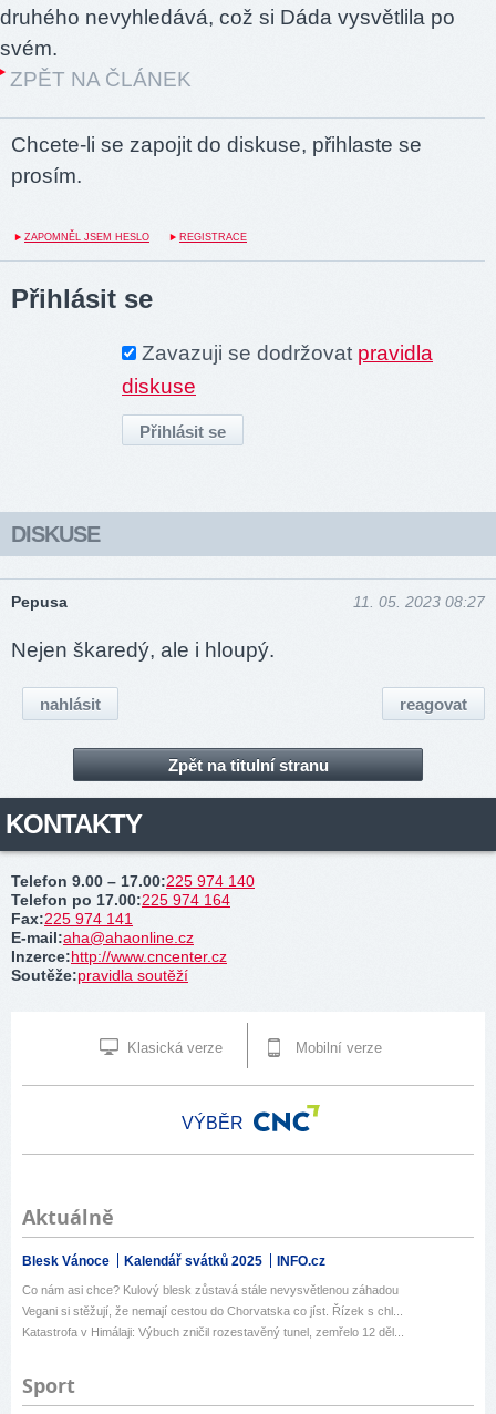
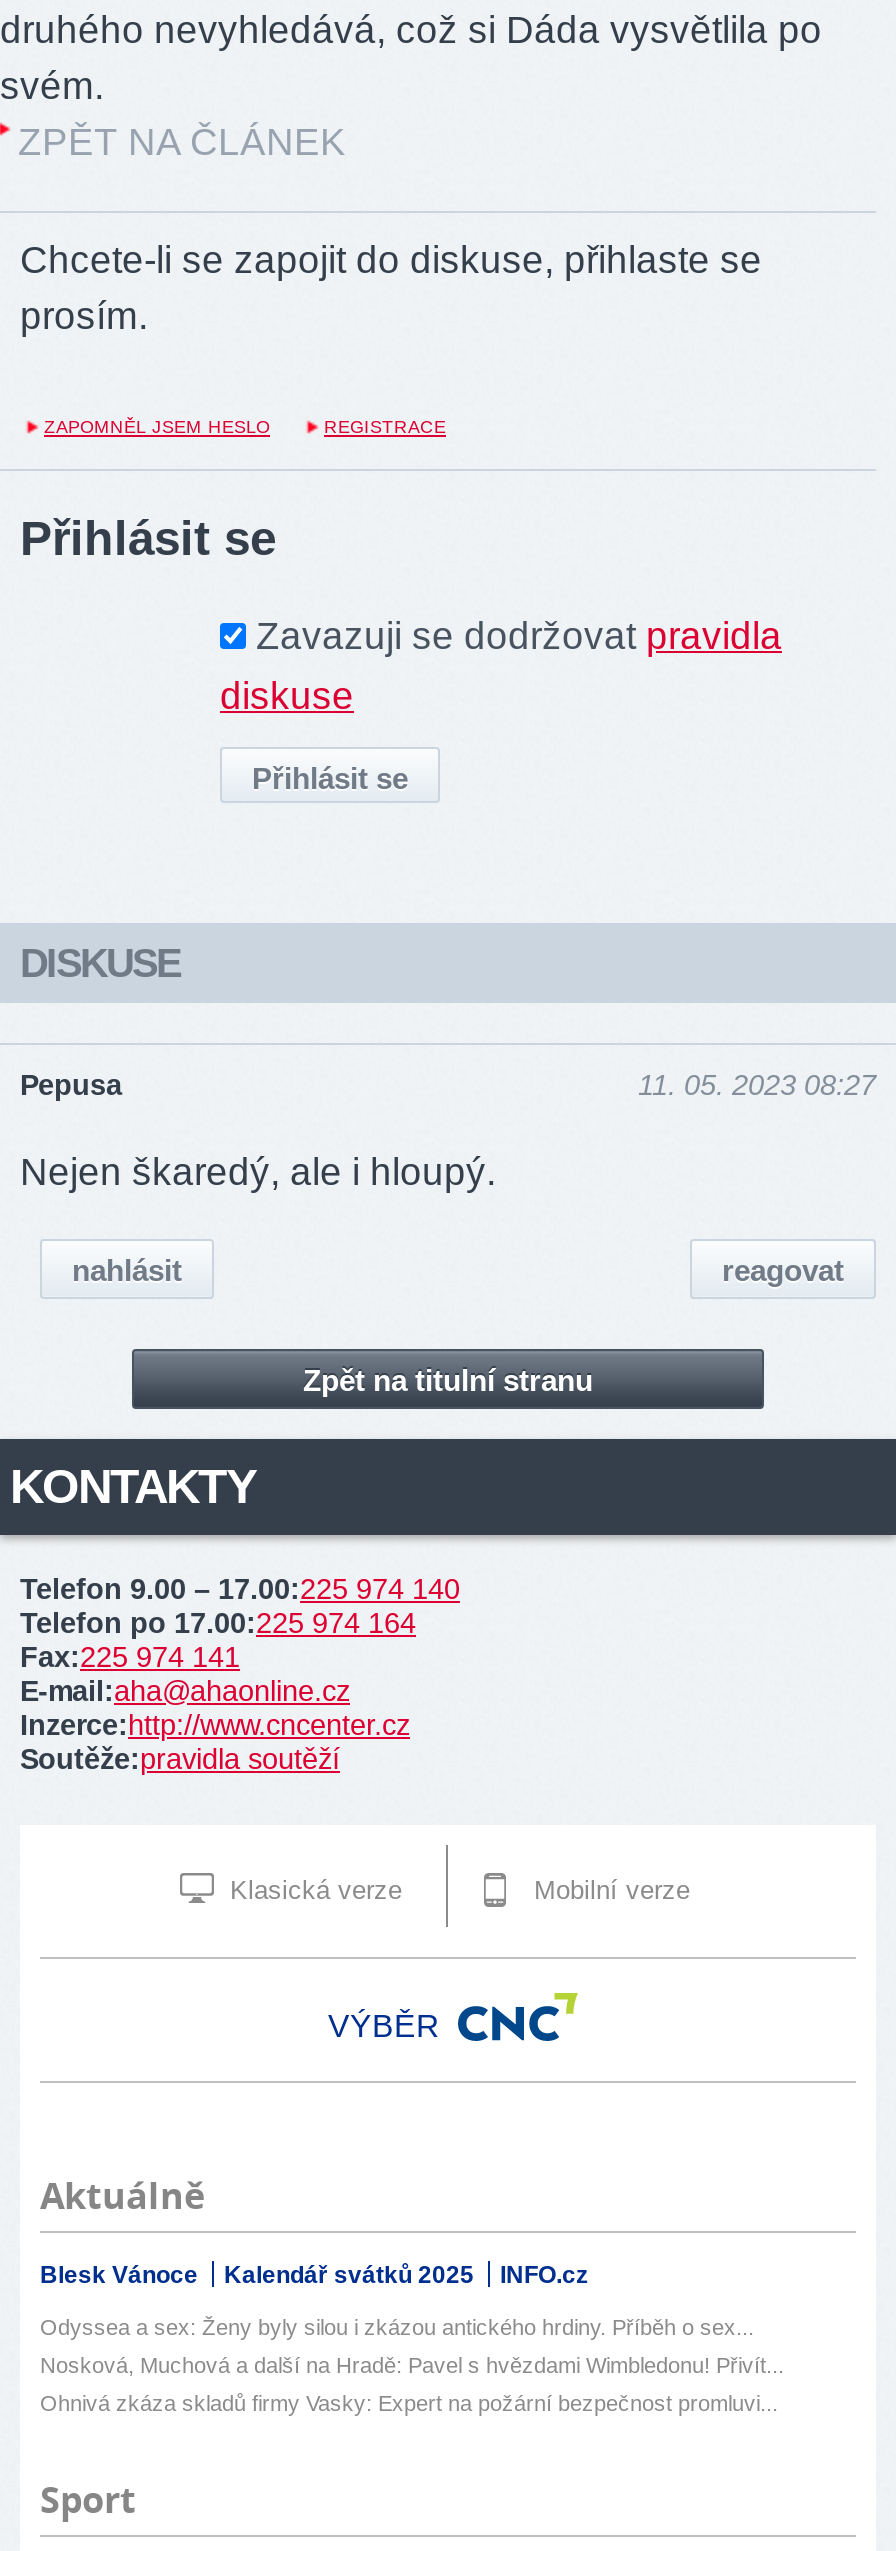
- Co nám asi chce? Kulový blesk zůstavá stále nevysvětlenou záhadou
+ Odyssea a sex: Ženy byly silou i zkázou antického hrdiny. Příběh o sex...

- Vegani si stěžují, že nemají cestou do Chorvatska co jíst. Řízek s chl...
+ Nosková, Muchová a další na Hradě: Pavel s hvězdami Wimbledonu! Přivít...

- Katastrofa v Himálaji: Výbuch zničil rozestavěný tunel, zemřelo 12 děl...
+ Ohnivá zkáza skladů firmy Vasky: Expert na požární bezpečnost promluvi...
